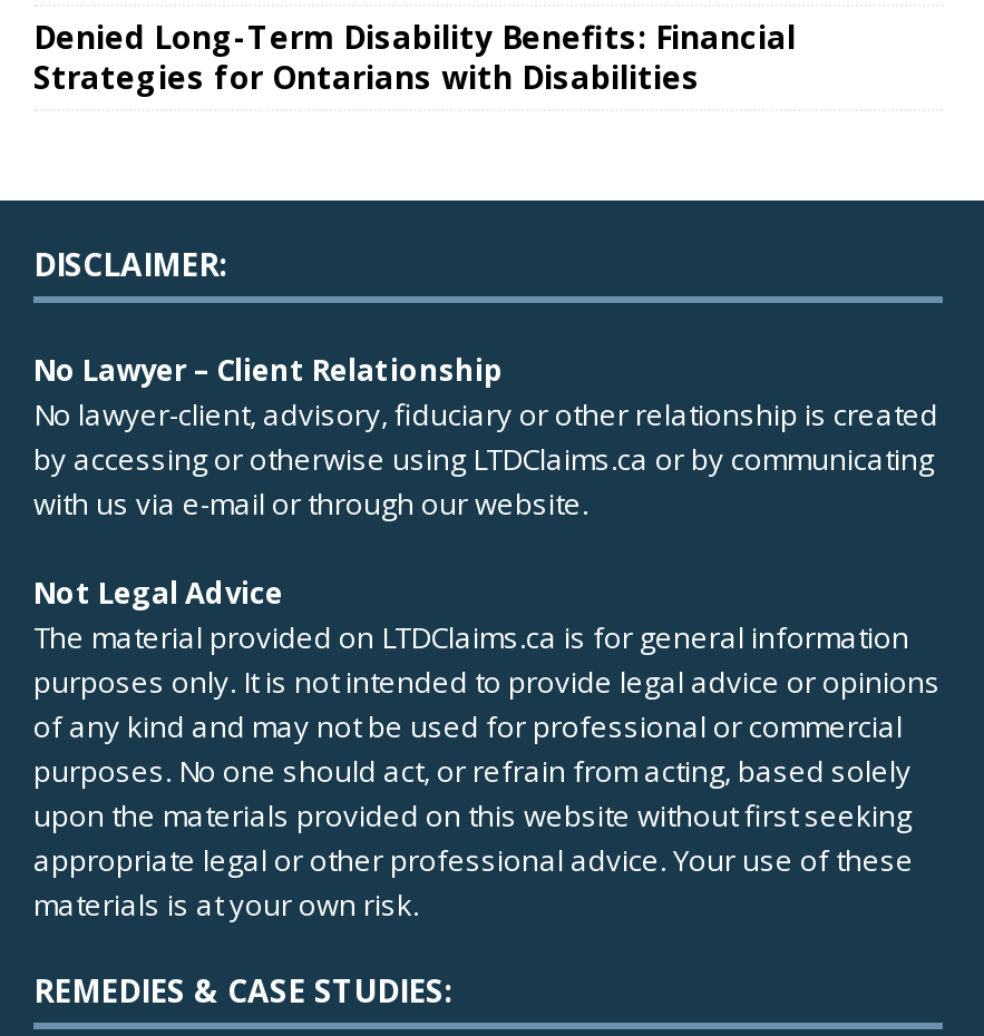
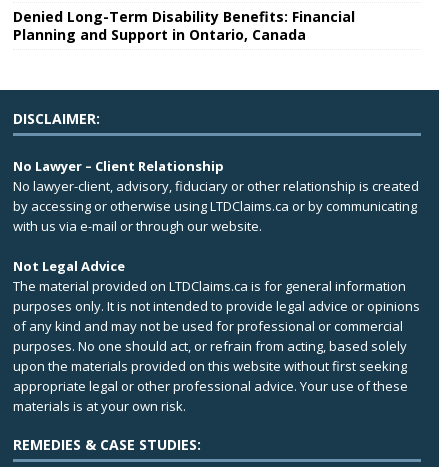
- Strategies for Ontarians with Disabilities
+ Planning and Support in Ontario, Canada
